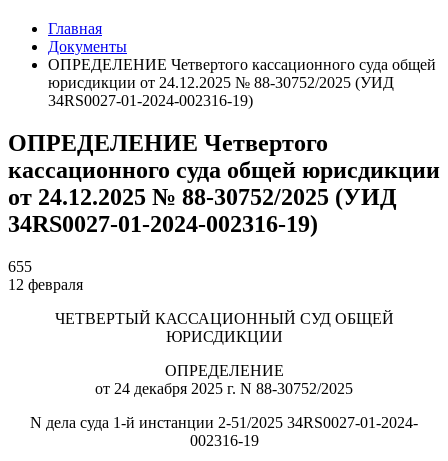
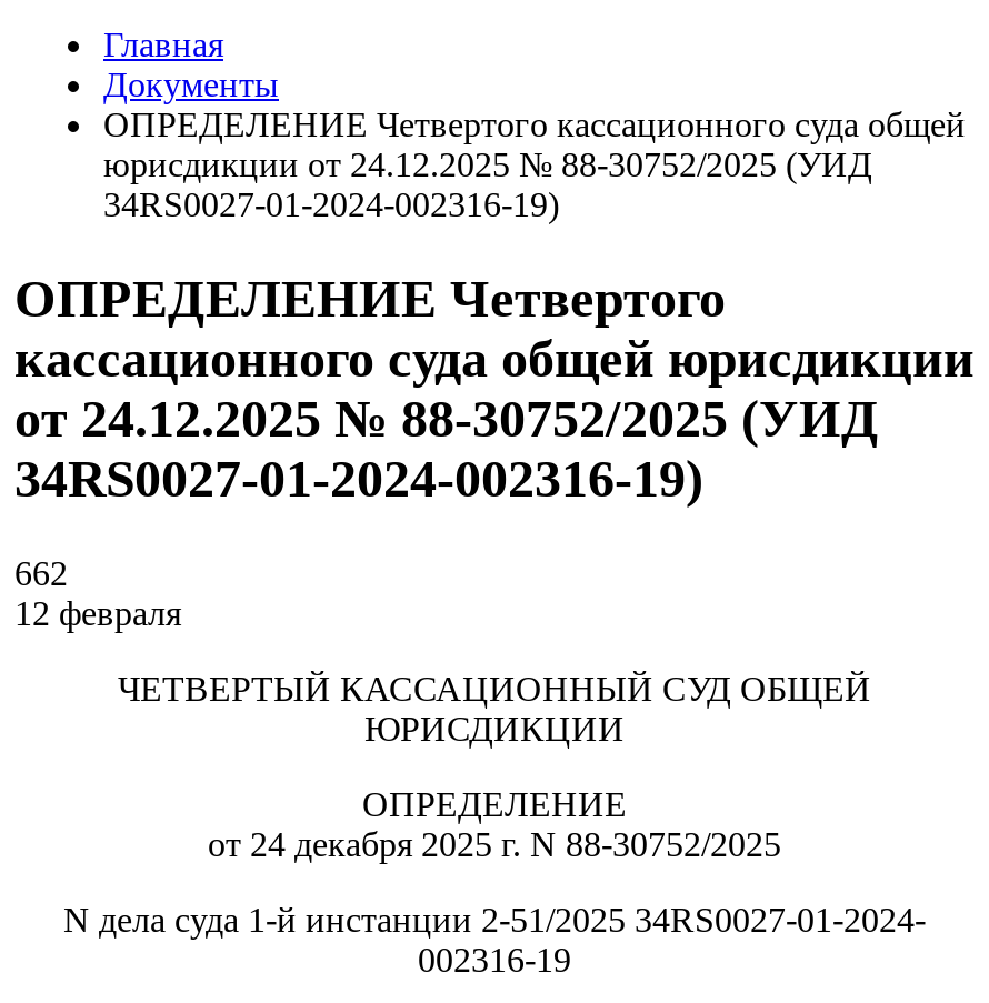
- 655
+ 662
